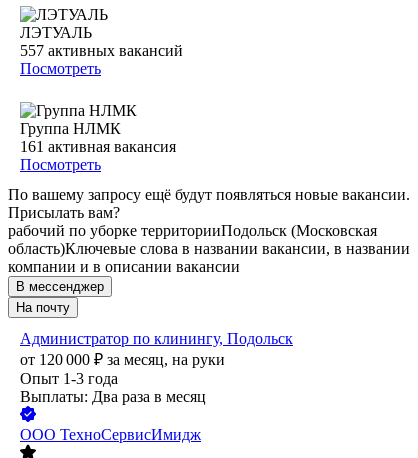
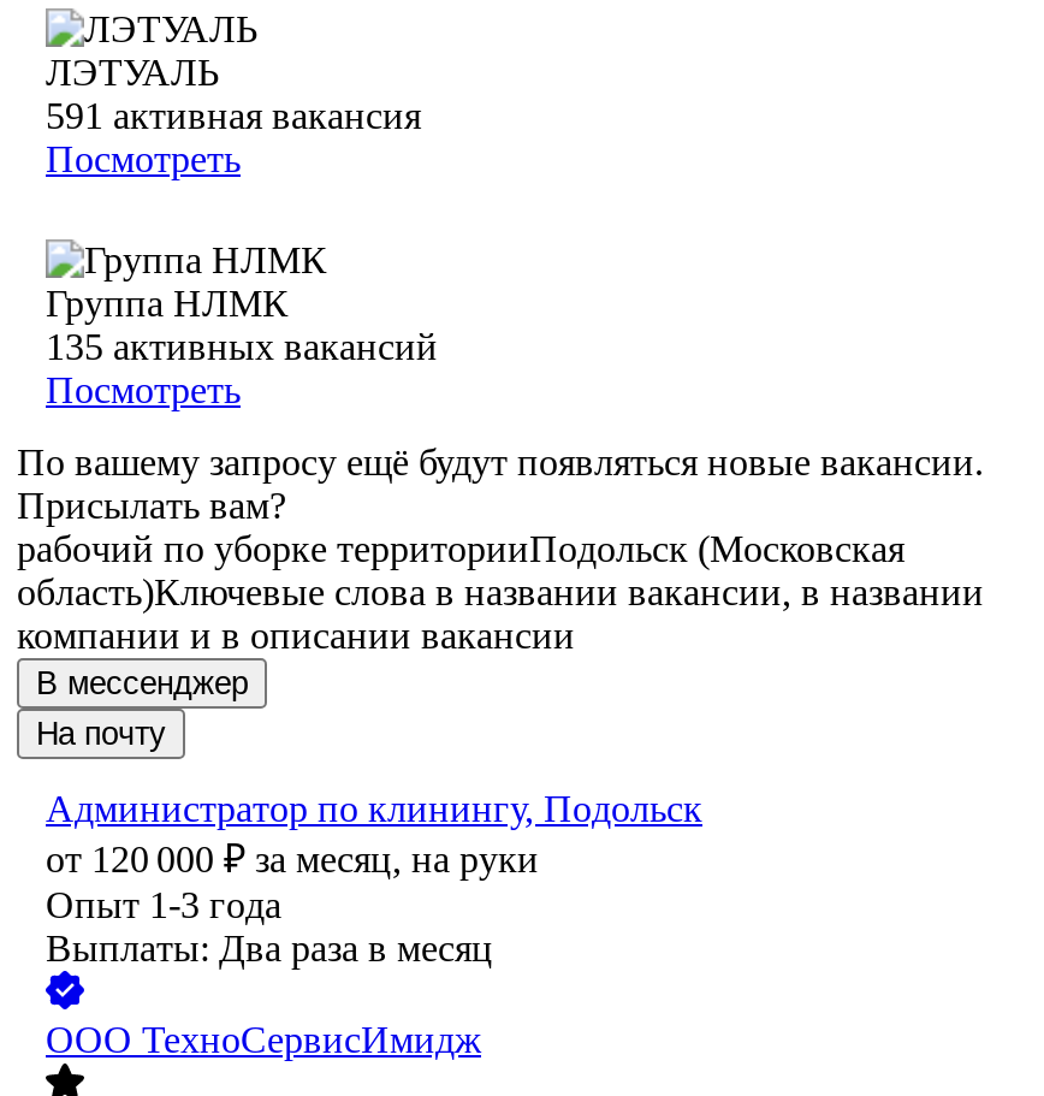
- 557 активных вакансий
+ 591 активная вакансия

- 161 активная вакансия
+ 135 активных вакансий
